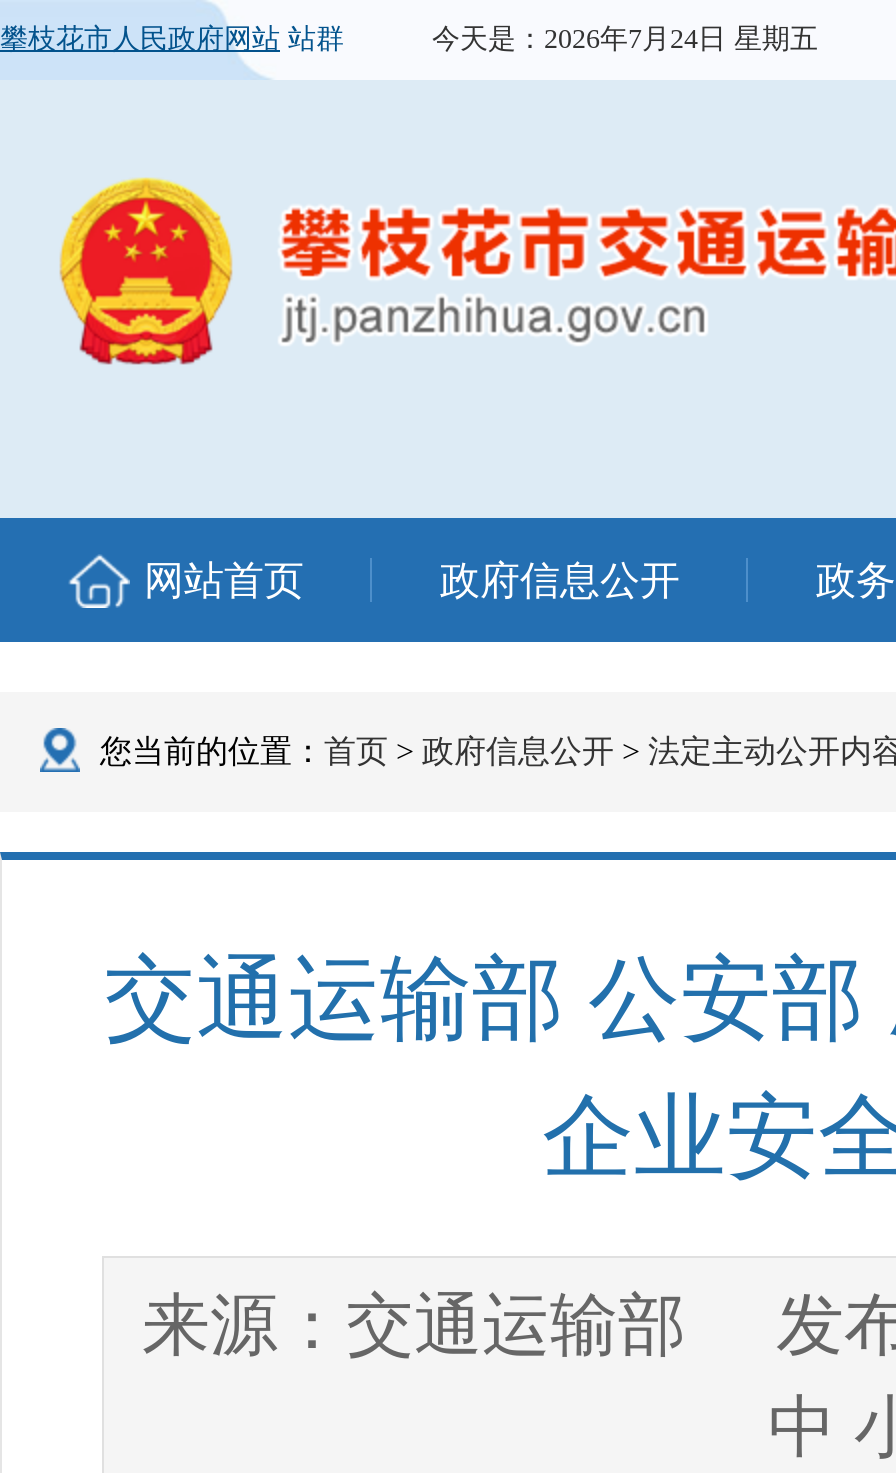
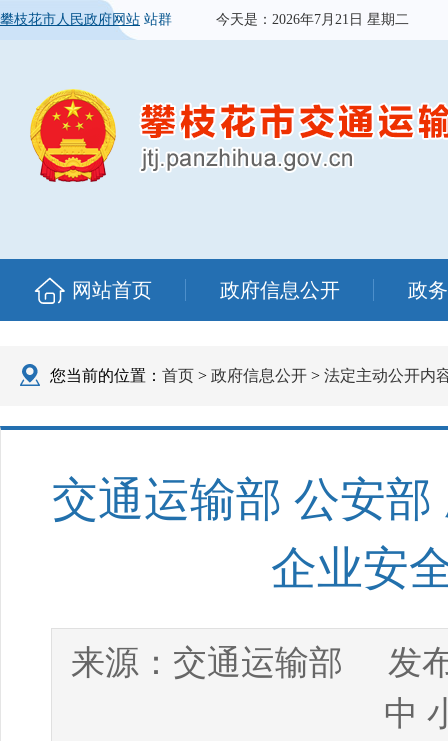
- 今天是：2026年7月24日 星期五
+ 今天是：2026年7月21日 星期二
